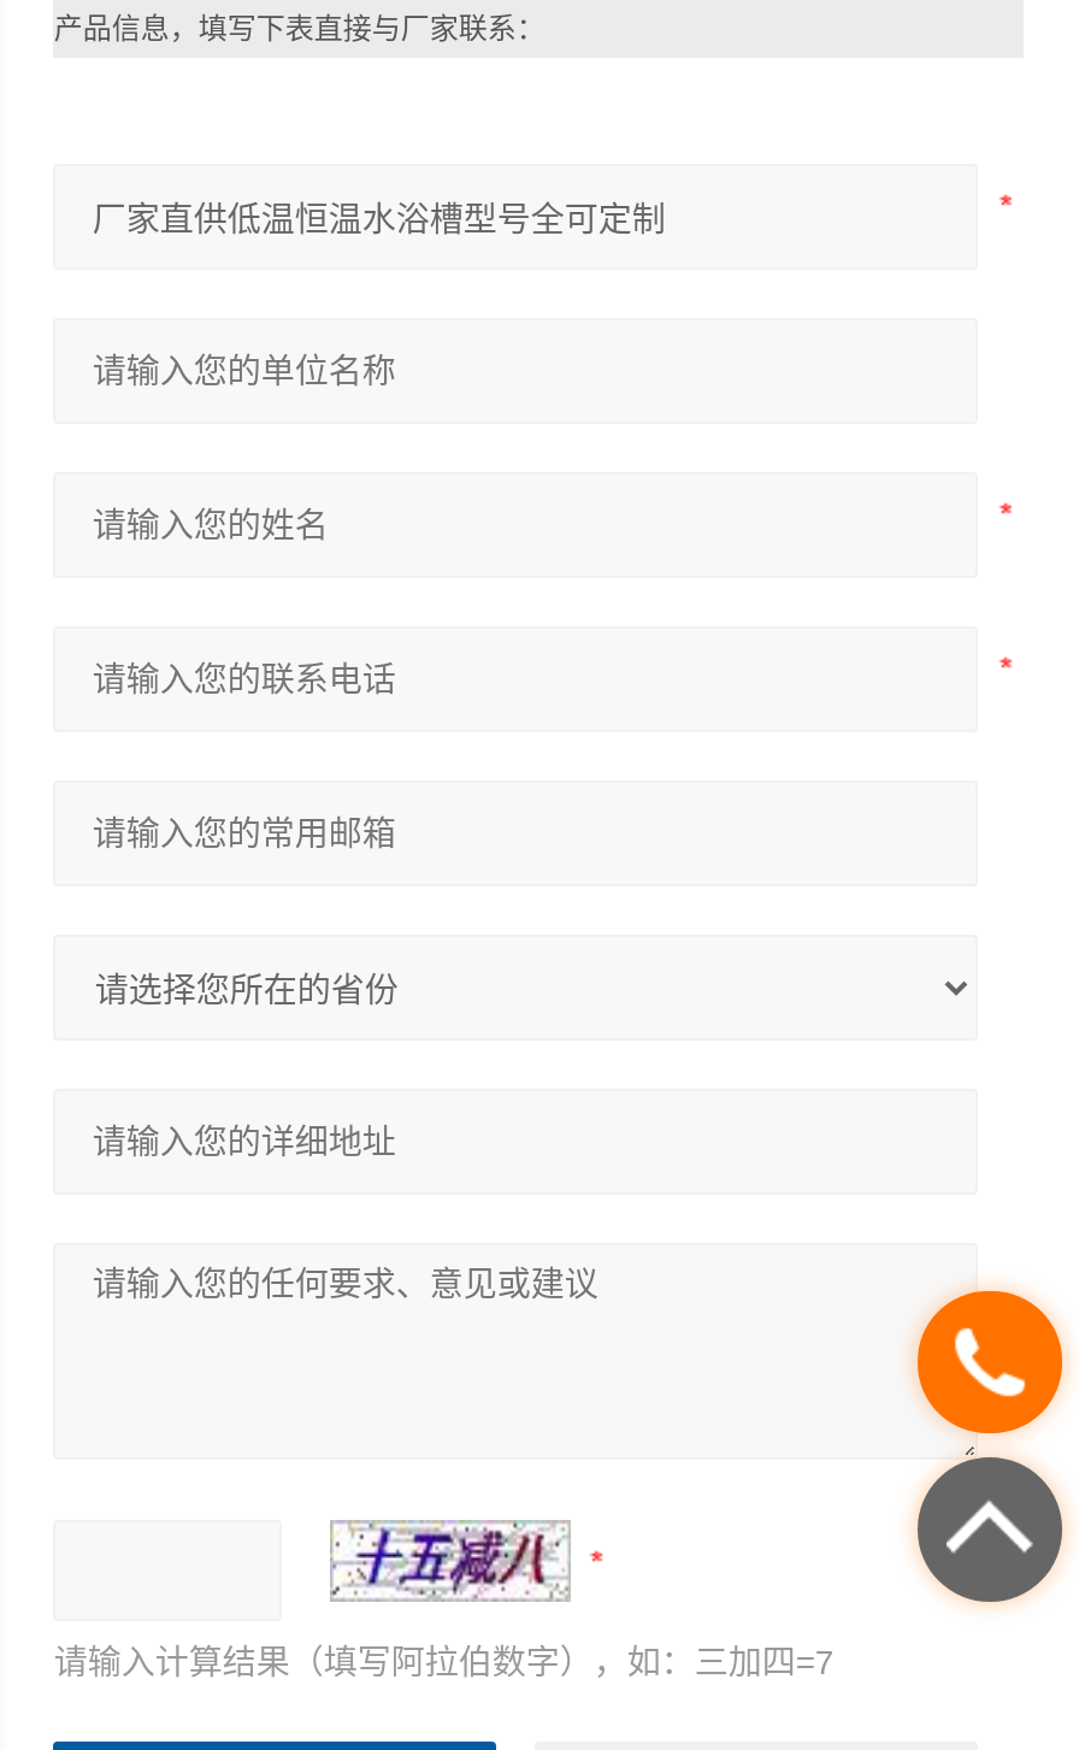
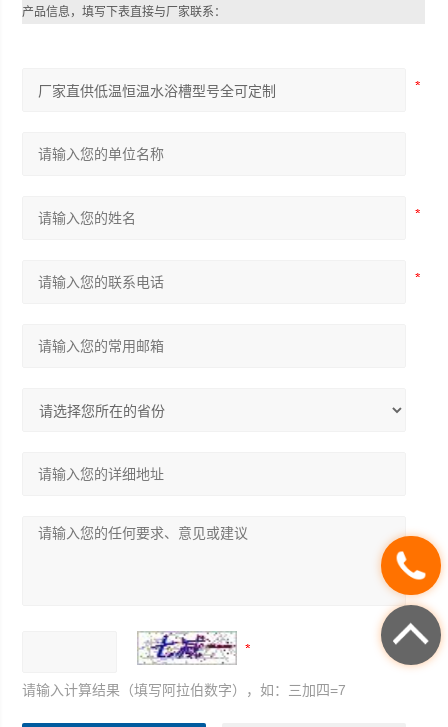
- [image]
+ [image]
